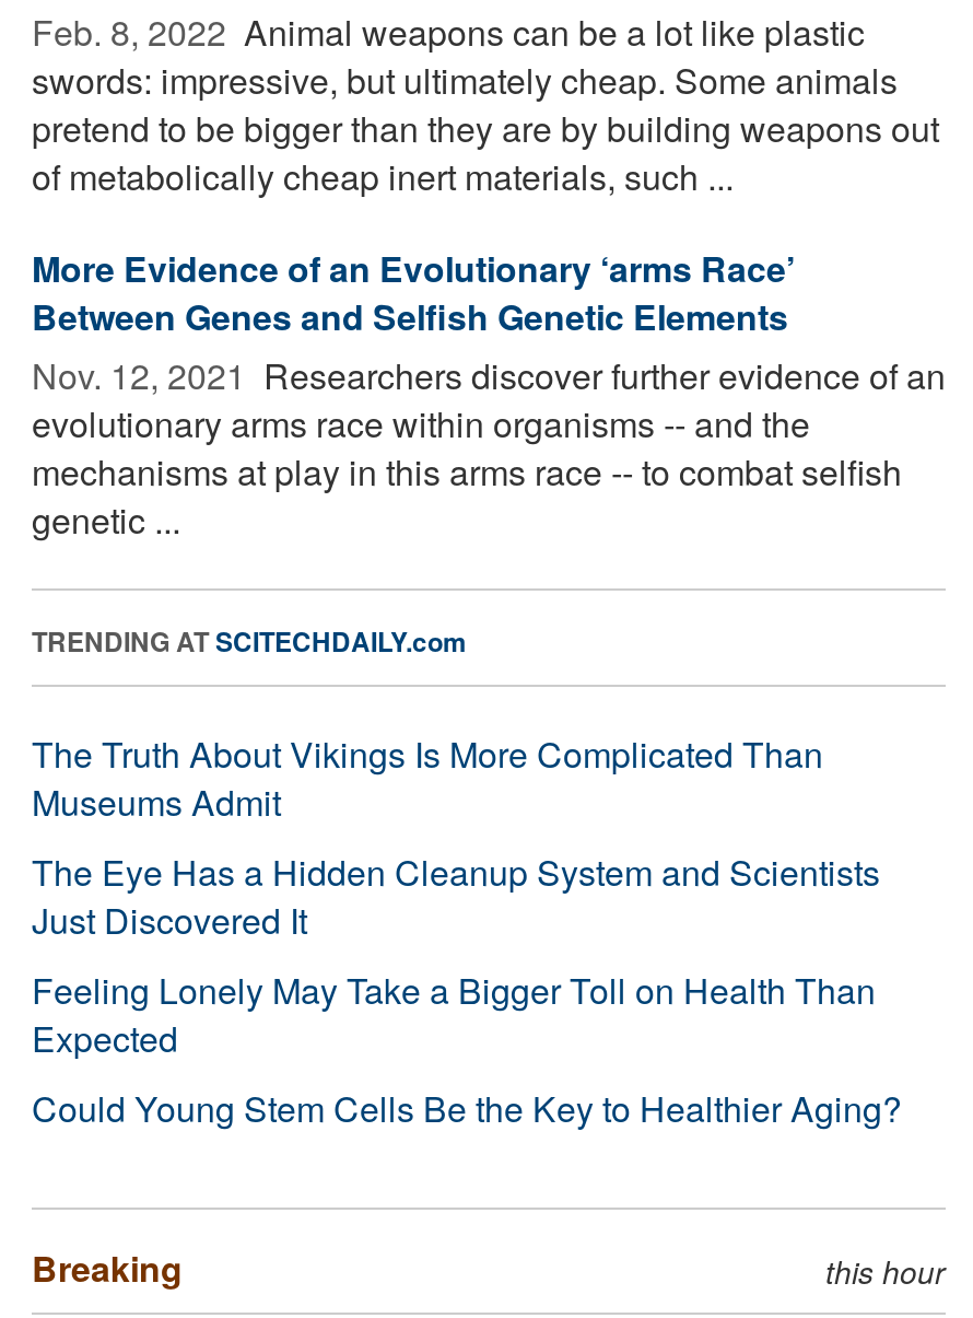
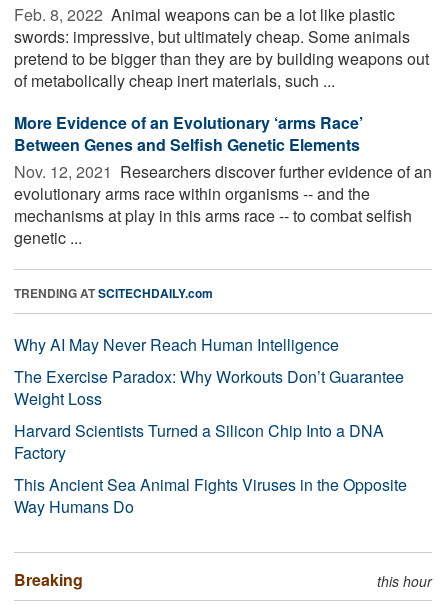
- The Truth About Vikings Is More Complicated Than
- Museums Admit
- The Eye Has a Hidden Cleanup System and Scientists
- Just Discovered It
- Feeling Lonely May Take a Bigger Toll on Health Than
- Expected
- Could Young Stem Cells Be the Key to Healthier Aging?
+ Why AI May Never Reach Human Intelligence
+ The Exercise Paradox: Why Workouts Don’t Guarantee
+ Weight Loss
+ Harvard Scientists Turned a Silicon Chip Into a DNA
+ Factory
+ This Ancient Sea Animal Fights Viruses in the Opposite
+ Way Humans Do
